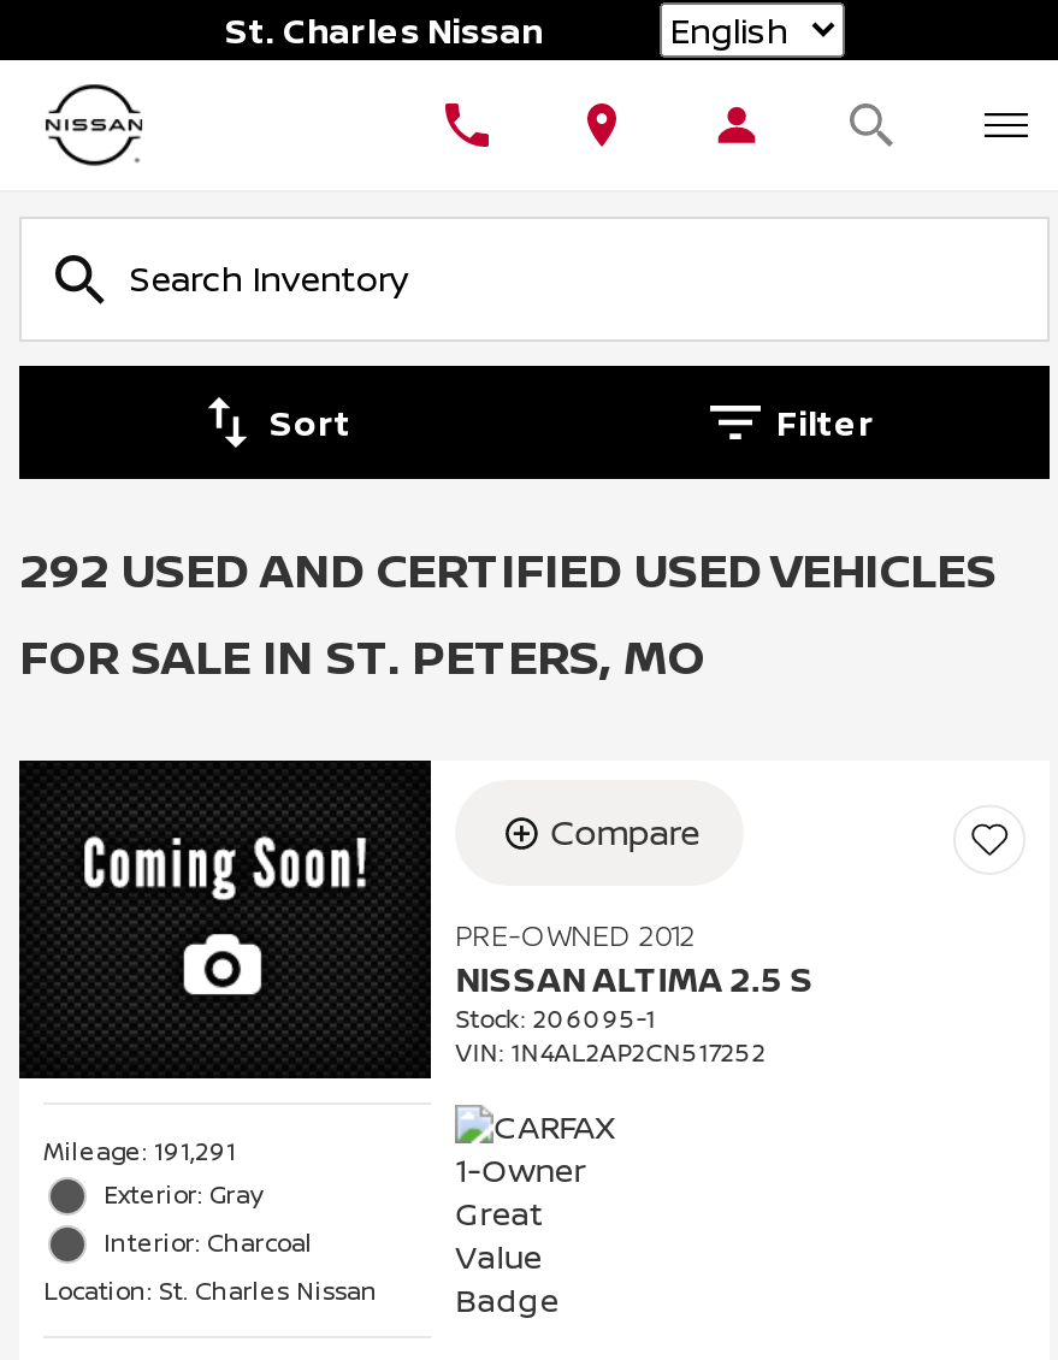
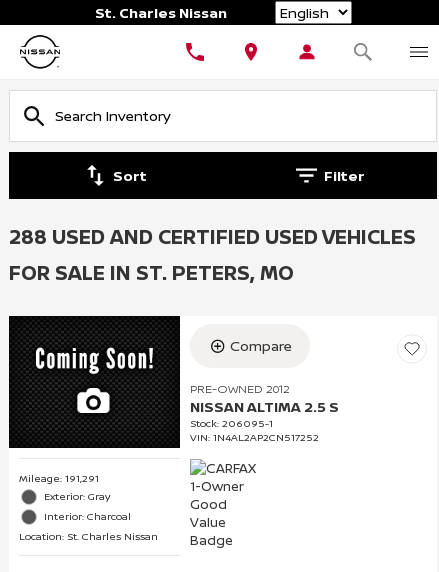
- 292 USED AND CERTIFIED USED VEHICLES
+ 288 USED AND CERTIFIED USED VEHICLES
